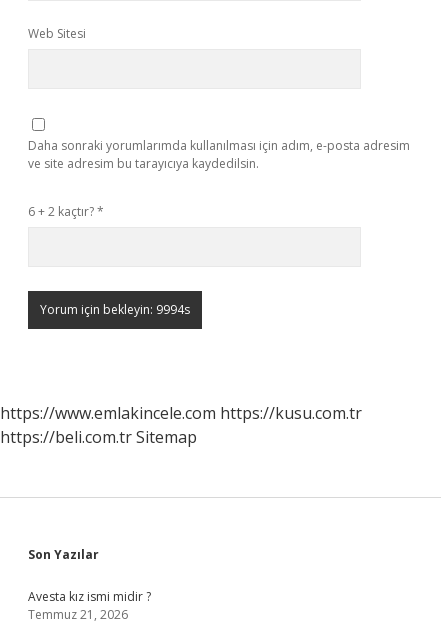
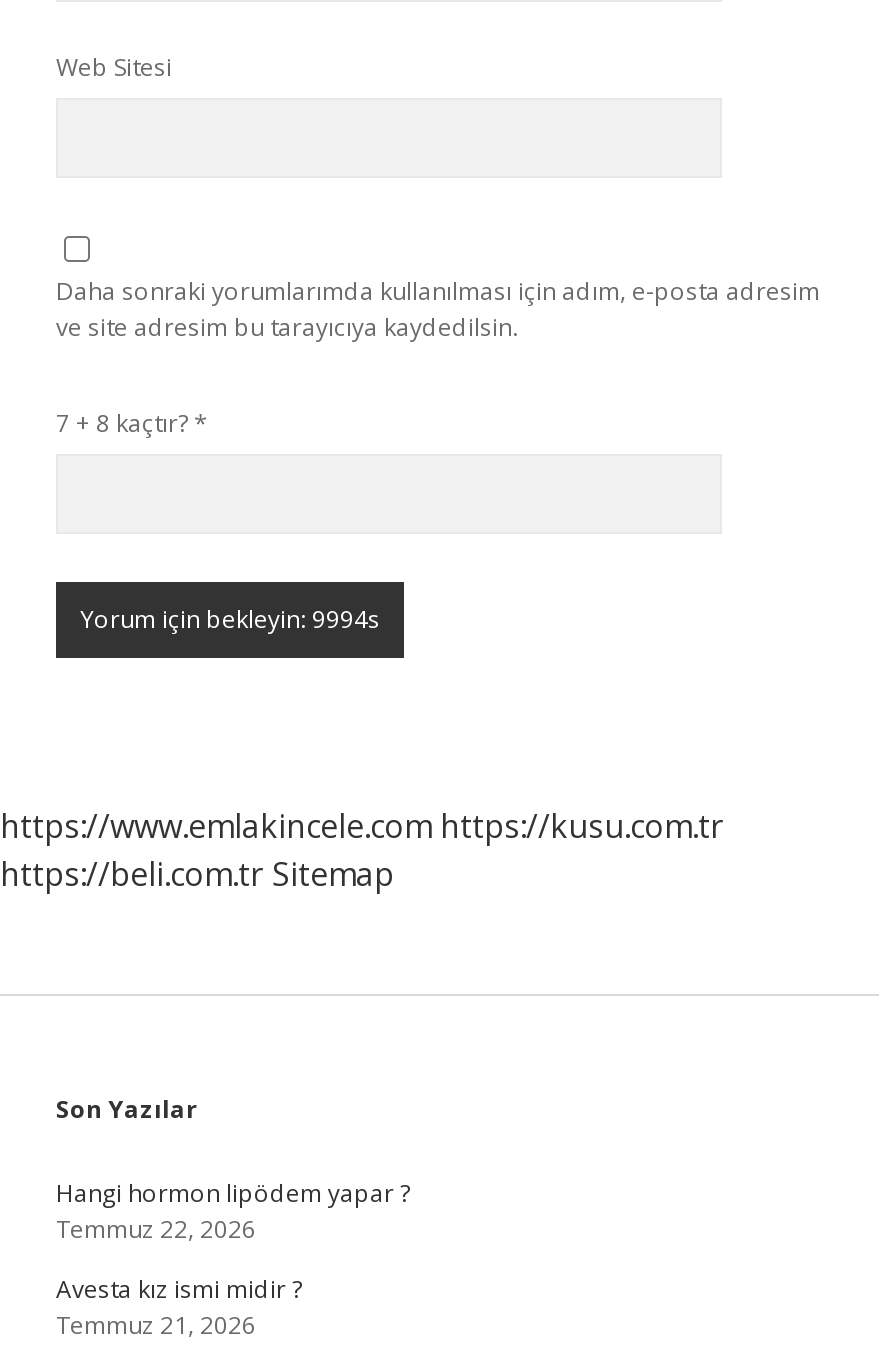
- 6 + 2 kaçtır? *
+ 7 + 8 kaçtır? *

+ Hangi hormon lipödem yapar ?
+ Temmuz 22, 2026
